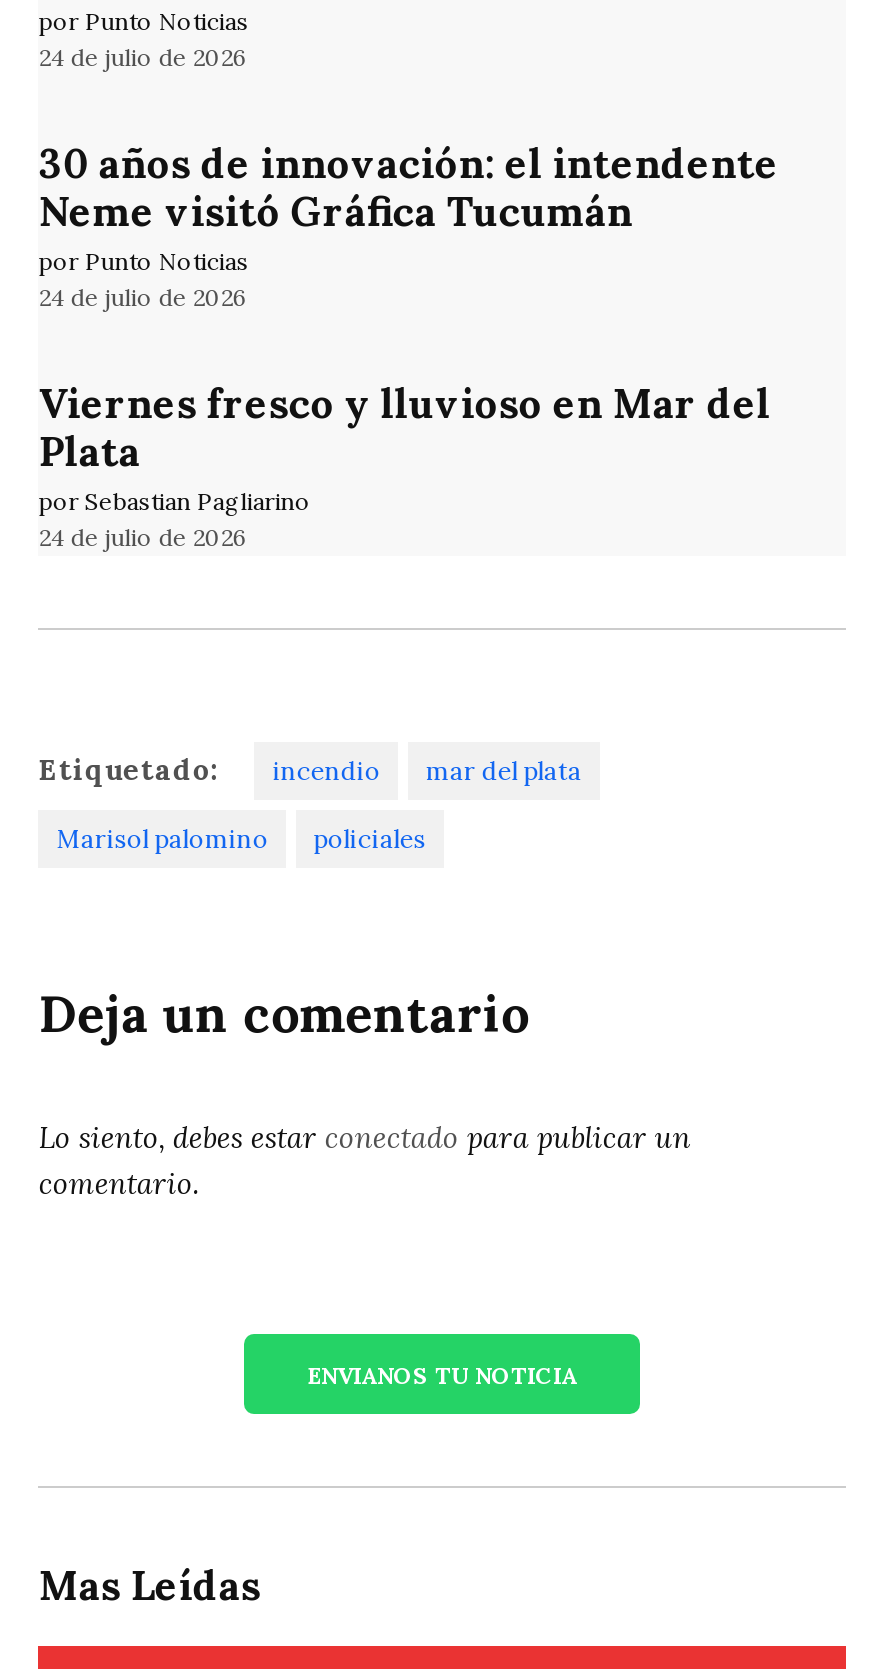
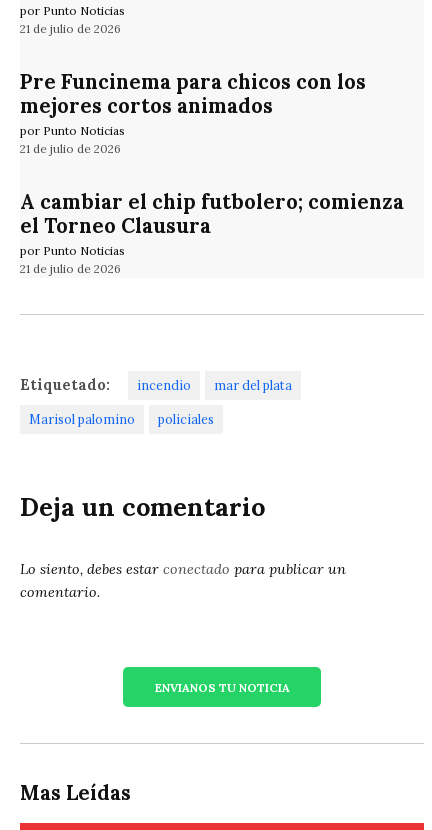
- 24 de julio de 2026
+ 21 de julio de 2026

- 30 años de innovación: el intendente
- Neme visitó Gráfica Tucumán
+ Pre Funcinema para chicos con los
+ mejores cortos animados

- 24 de julio de 2026
+ 21 de julio de 2026

- Viernes fresco y lluvioso en Mar del
- Plata
- por Sebastian Pagliarino
- 24 de julio de 2026
+ A cambiar el chip futbolero; comienza
+ el Torneo Clausura
+ por Punto Noticias
+ 21 de julio de 2026
